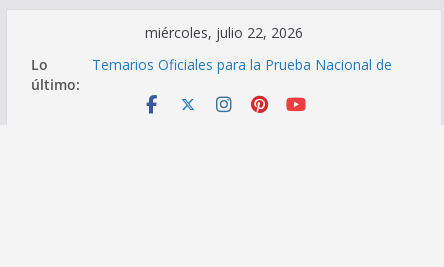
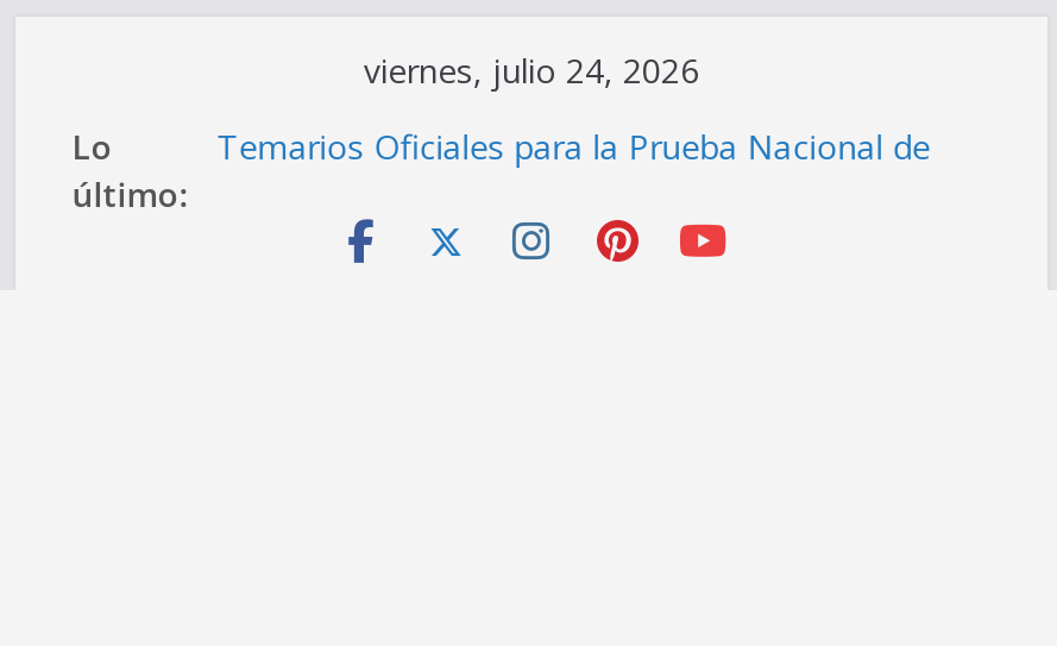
- miércoles, julio 22, 2026
+ viernes, julio 24, 2026
